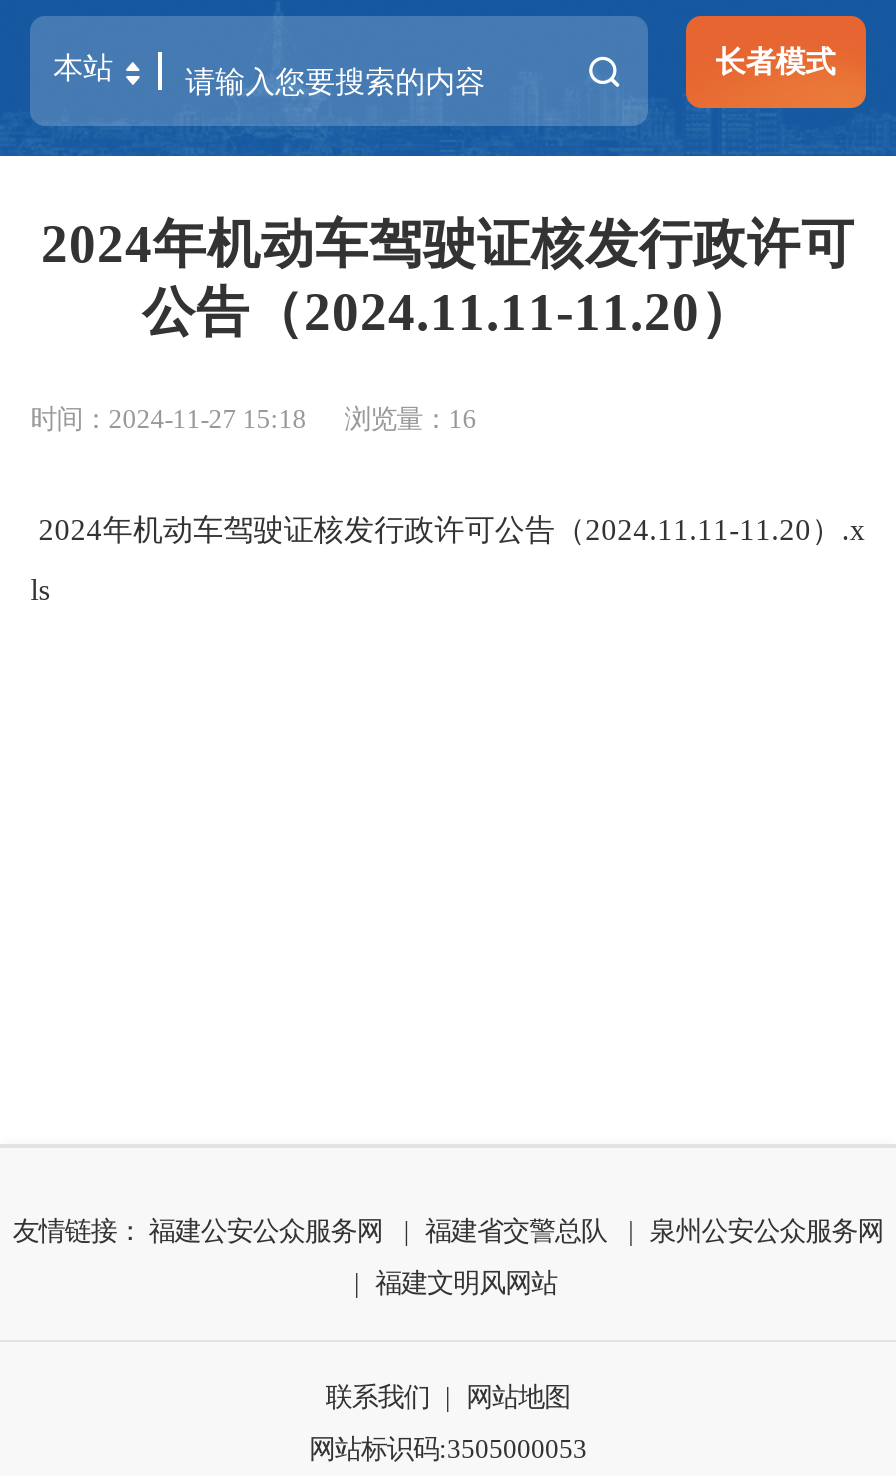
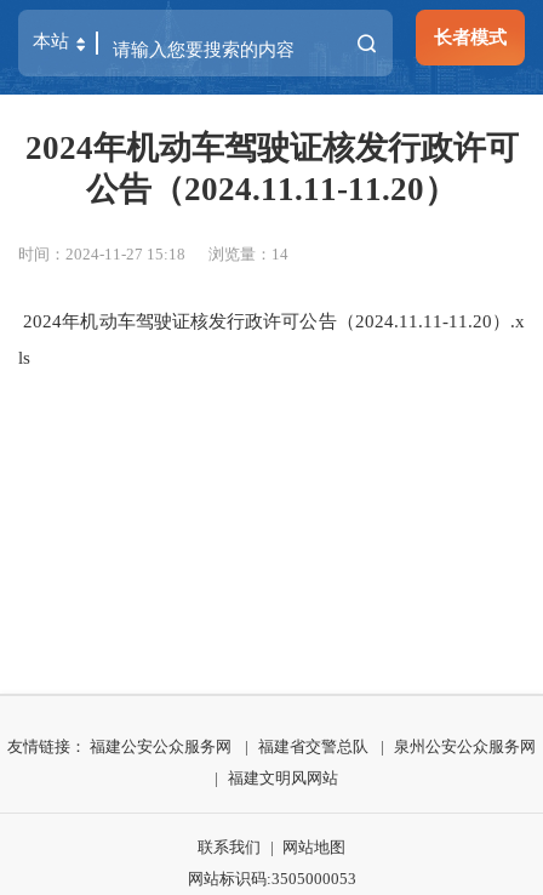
- 时间：2024-11-27 15:18 浏览量：16
+ 时间：2024-11-27 15:18 浏览量：14
